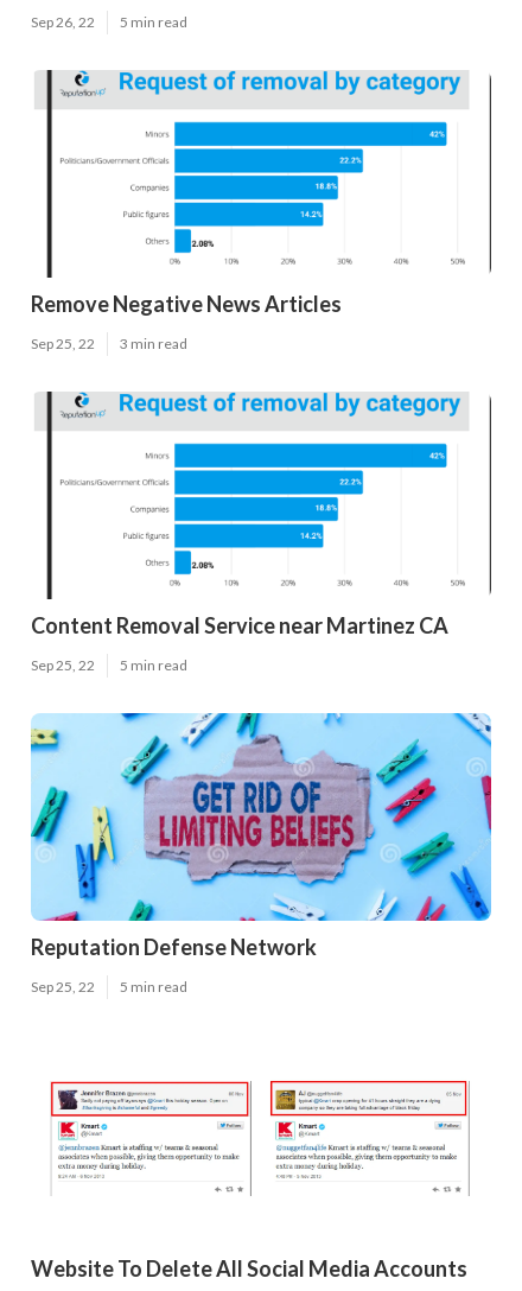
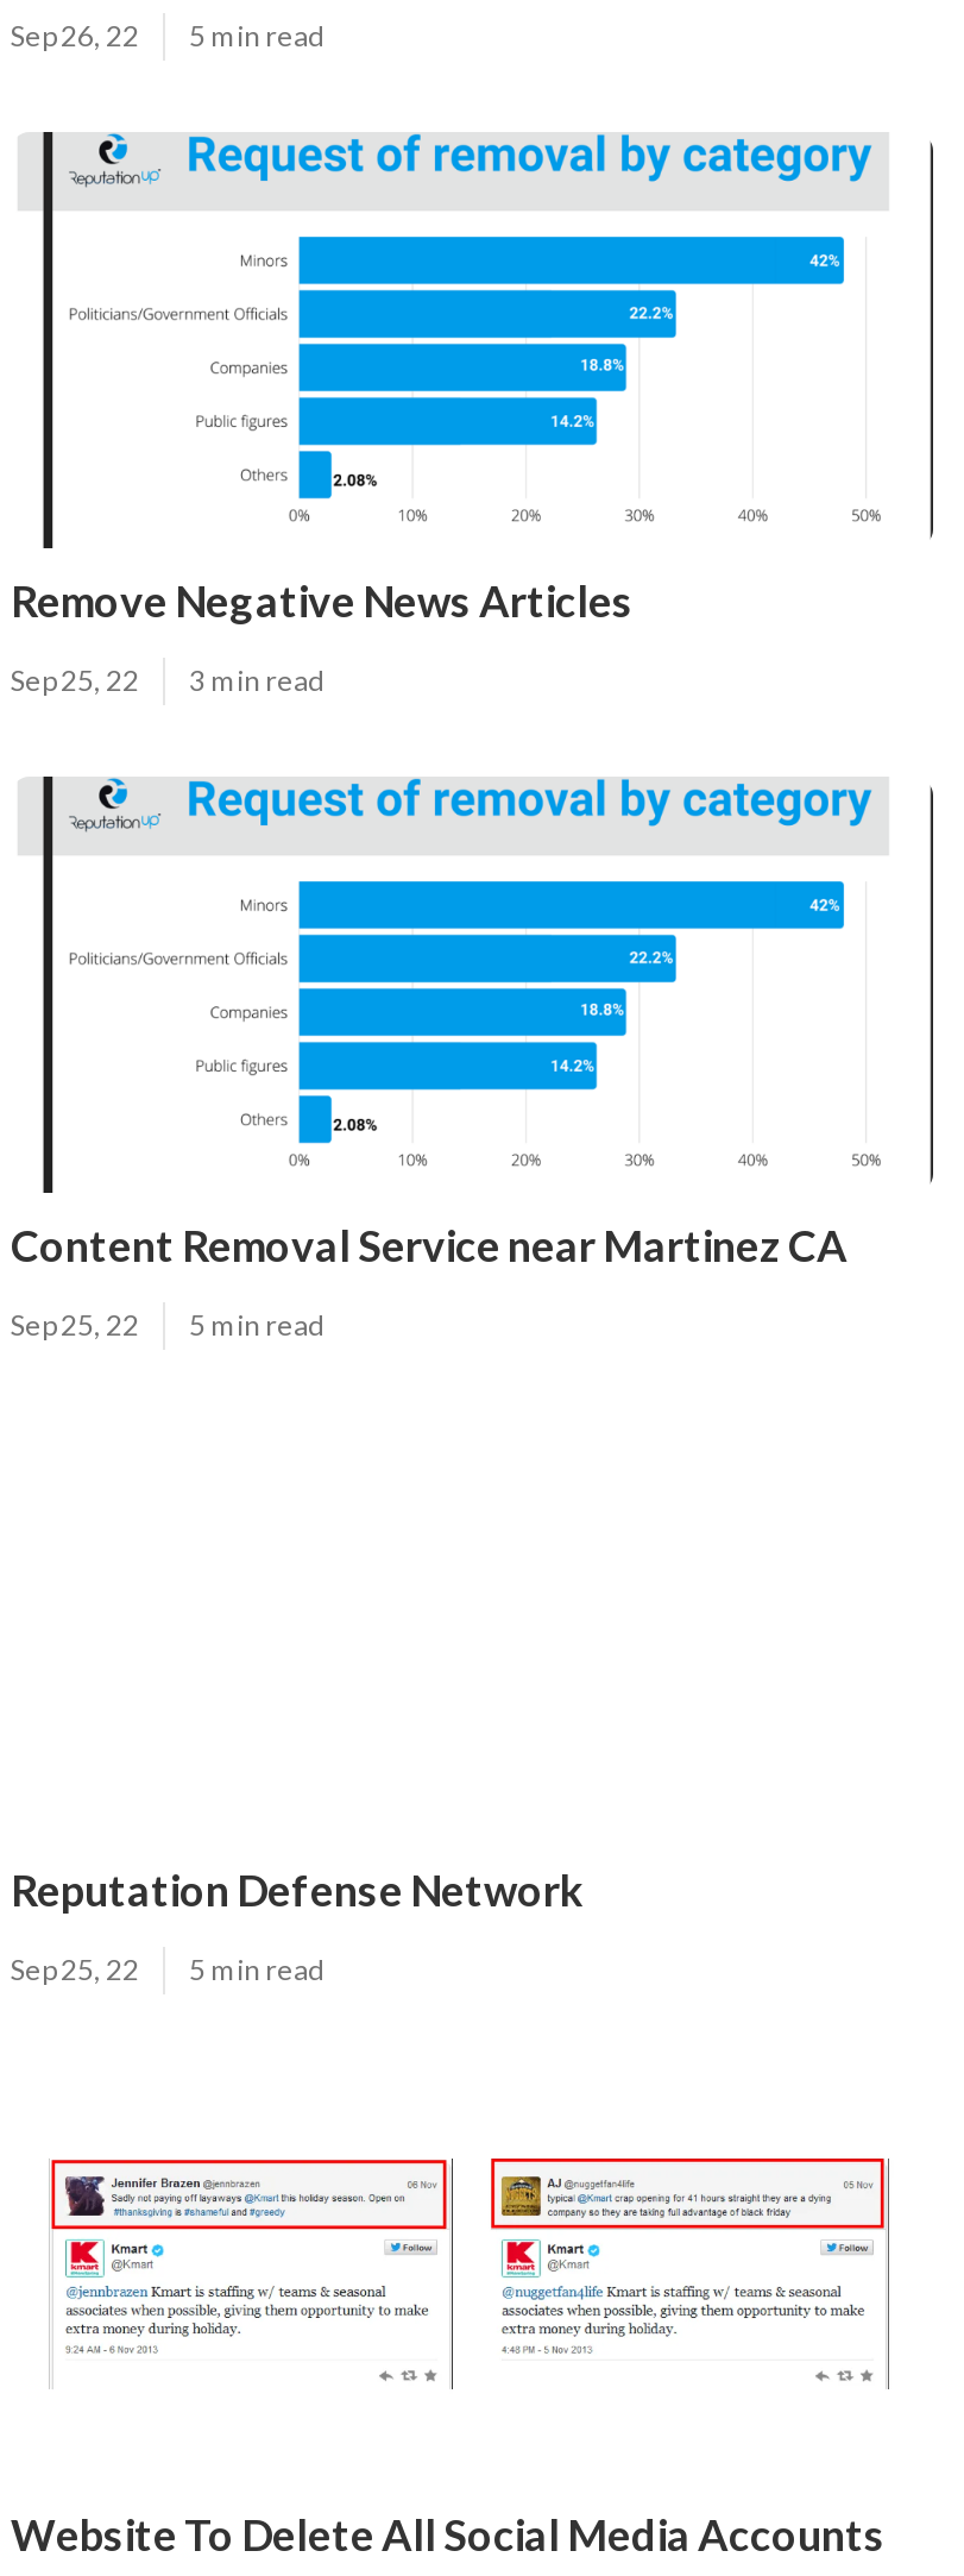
- [image]
